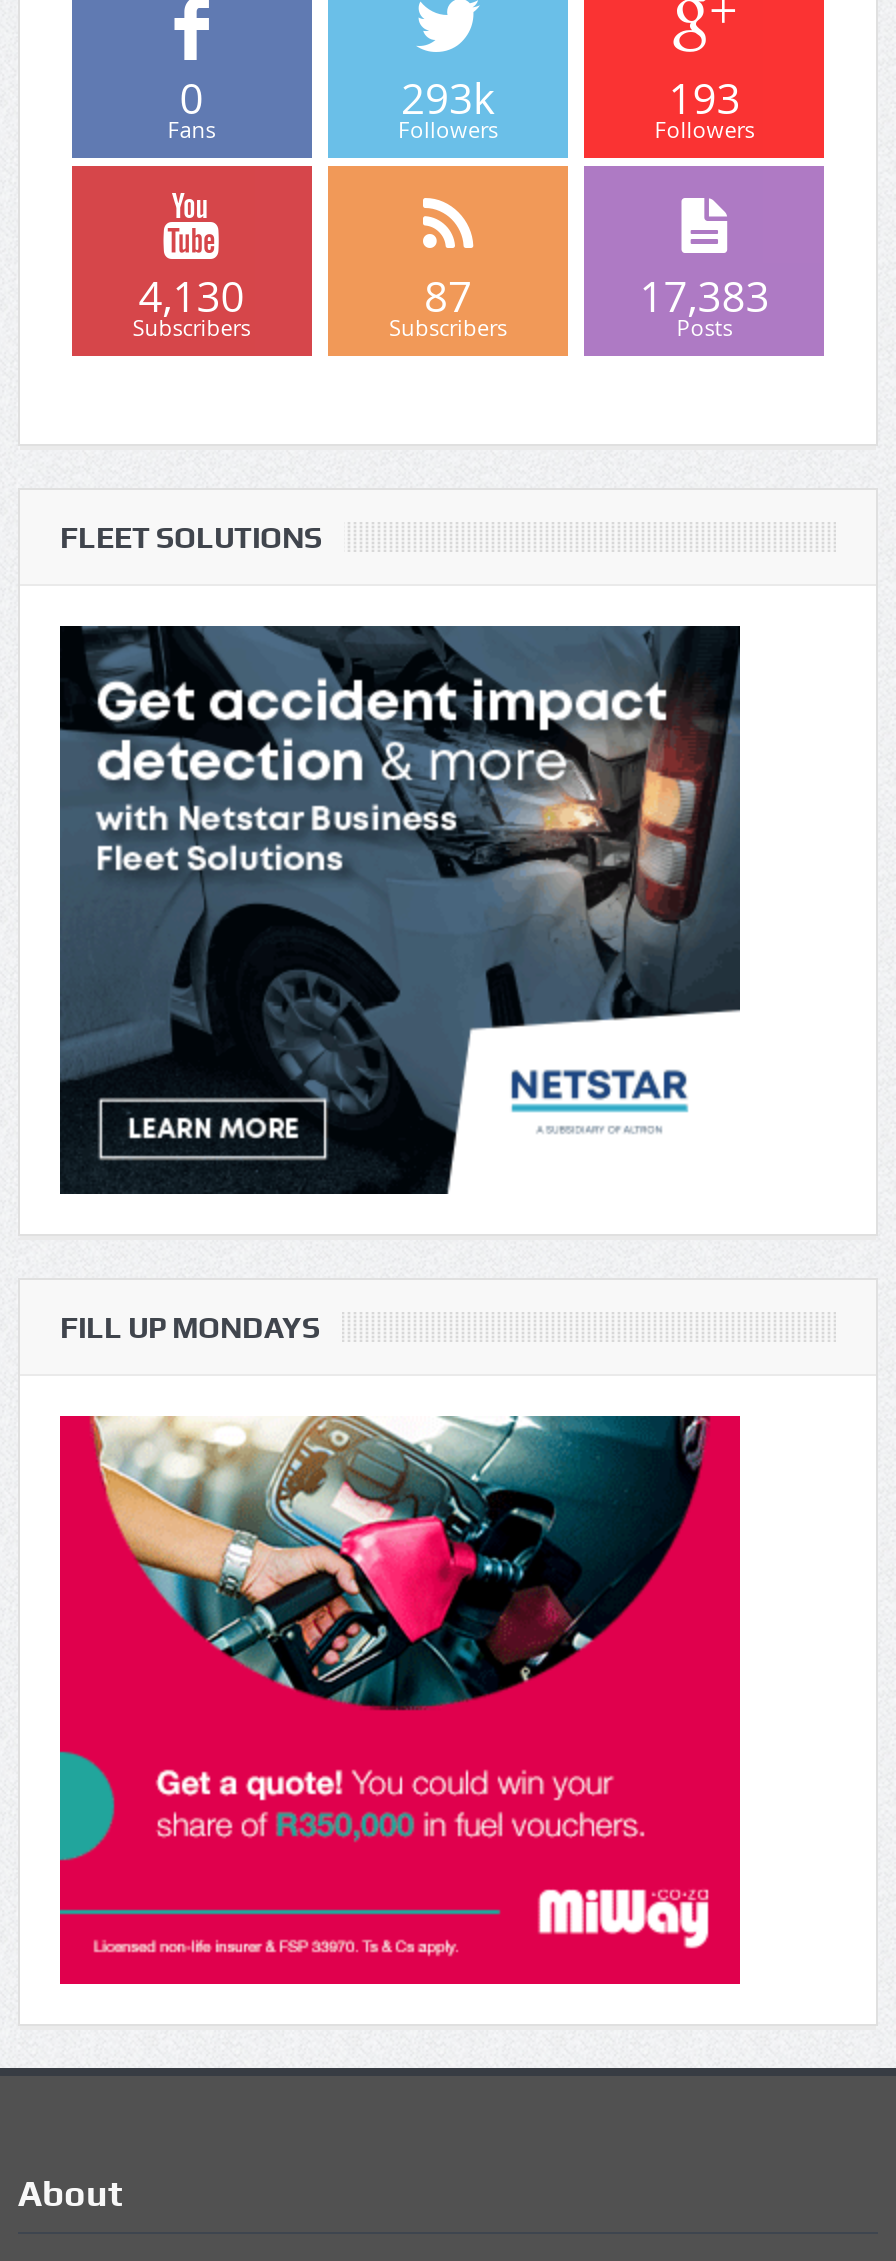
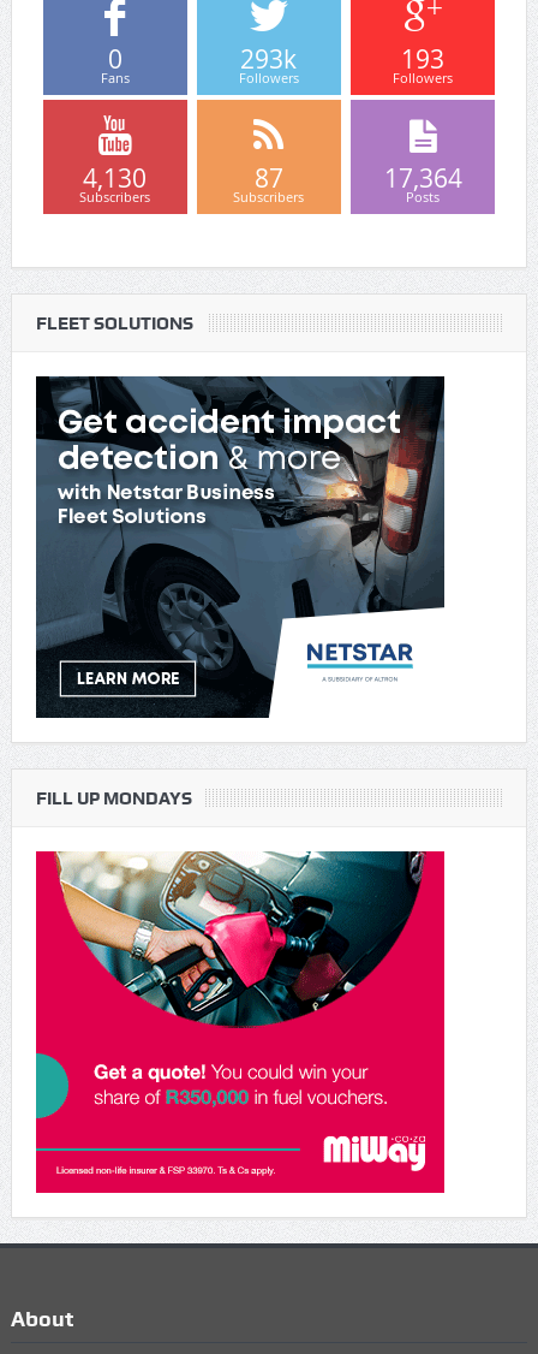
- 17,383
+ 17,364
